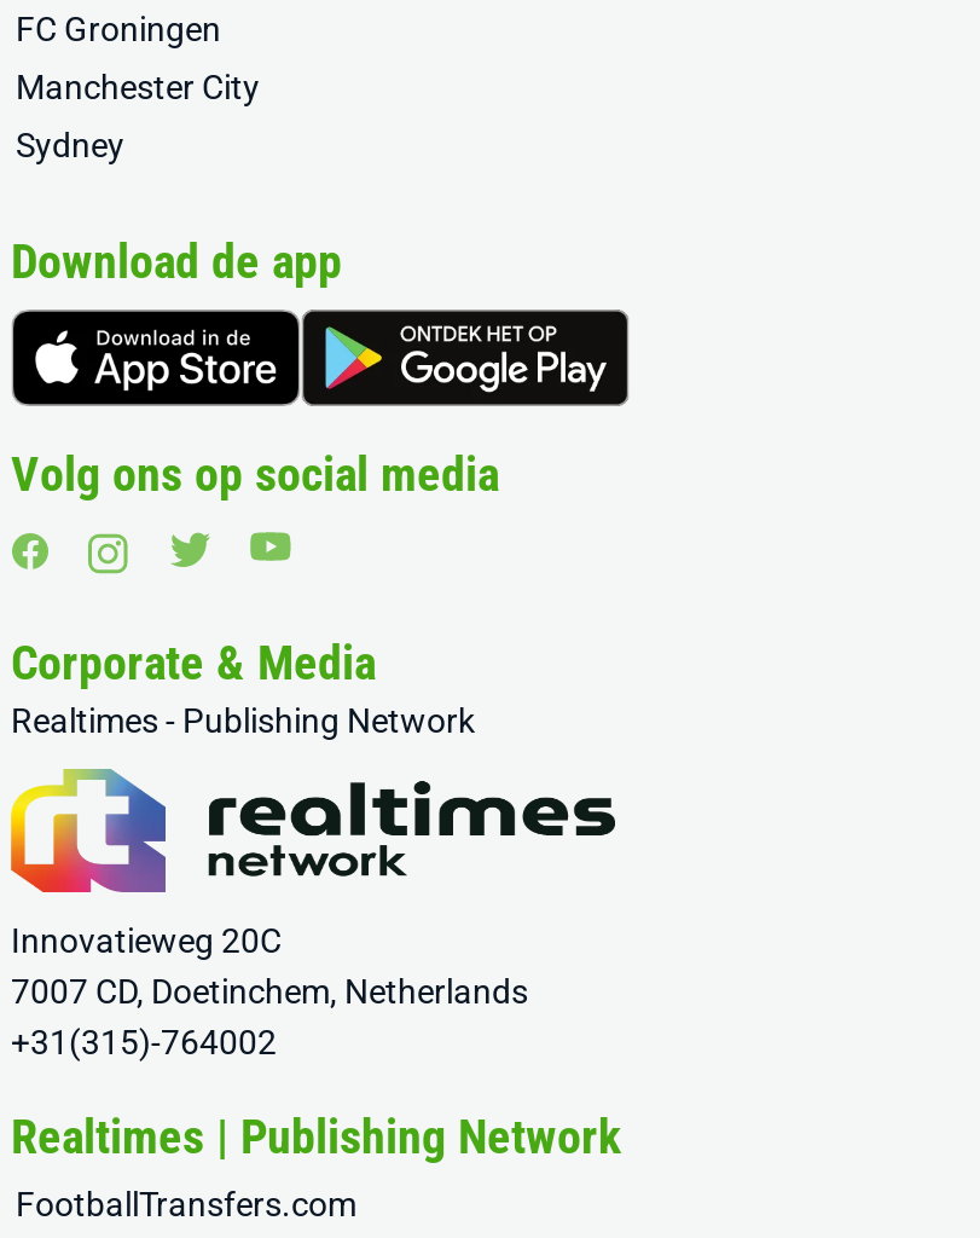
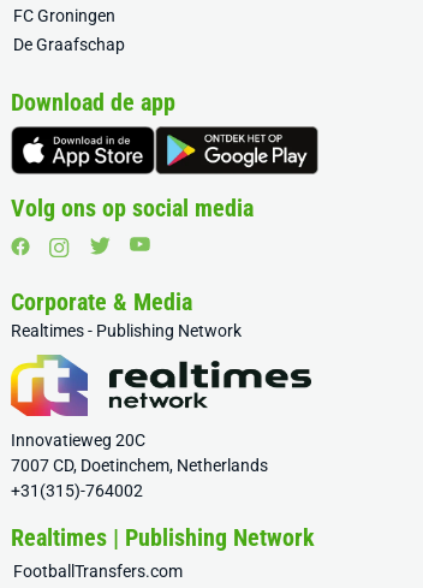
- Manchester City
- Sydney
+ De Graafschap
